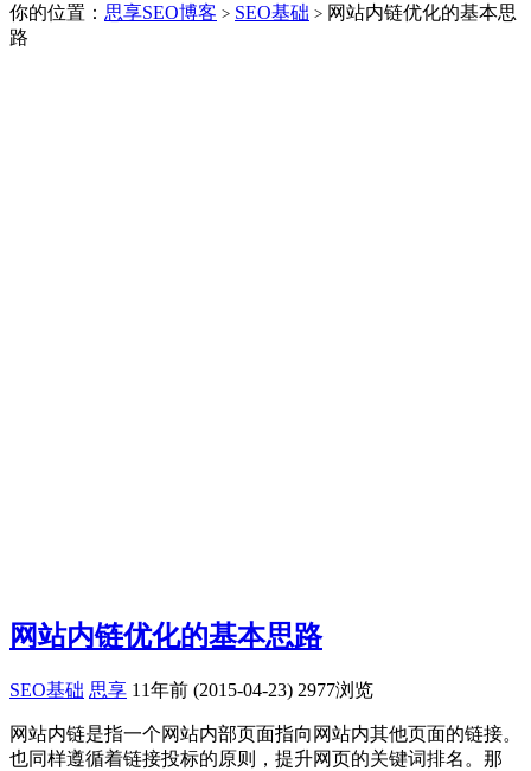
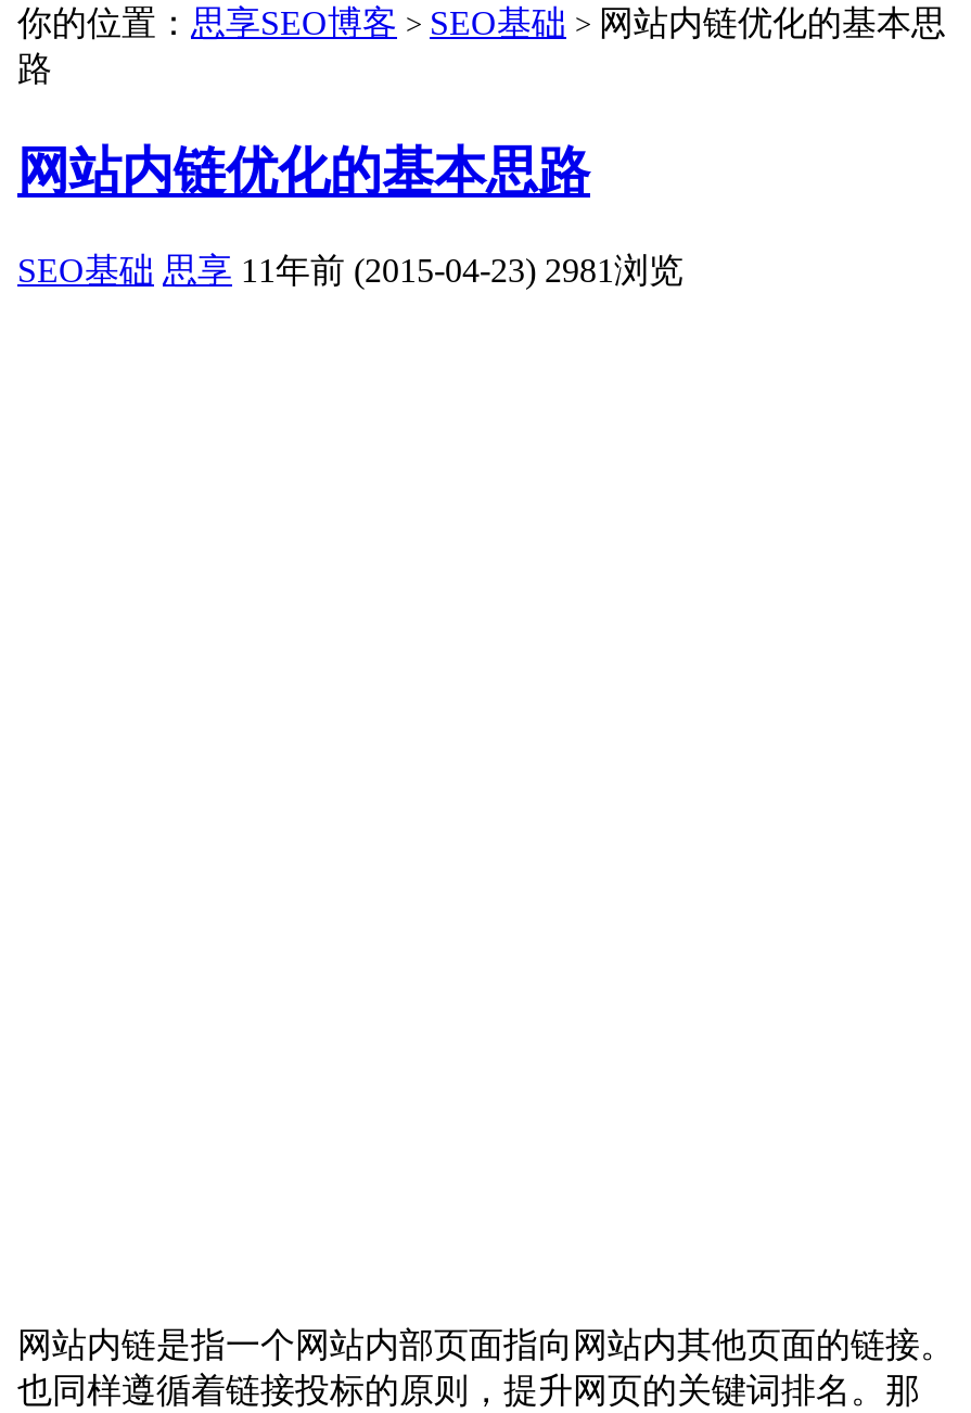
moved up: 网站内链优化的基本思路

- SEO基础 思享 11年前 (2015-04-23) 2977浏览
+ SEO基础 思享 11年前 (2015-04-23) 2981浏览
